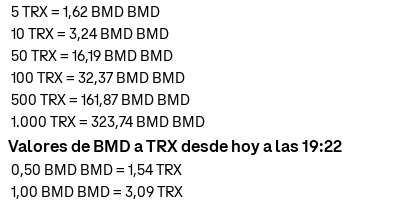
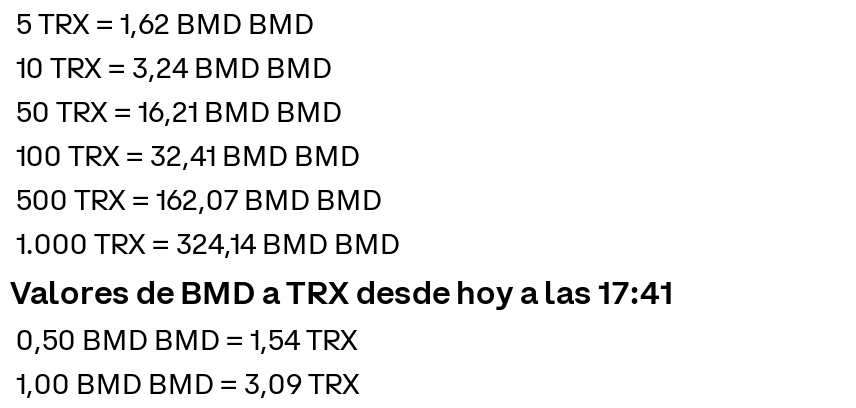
- 50 TRX = 16,19 BMD BMD
+ 50 TRX = 16,21 BMD BMD

- 100 TRX = 32,37 BMD BMD
+ 100 TRX = 32,41 BMD BMD

- 500 TRX = 161,87 BMD BMD
+ 500 TRX = 162,07 BMD BMD

- 1.000 TRX = 323,74 BMD BMD
+ 1.000 TRX = 324,14 BMD BMD

- Valores de BMD a TRX desde hoy a las 19:22
+ Valores de BMD a TRX desde hoy a las 17:41
